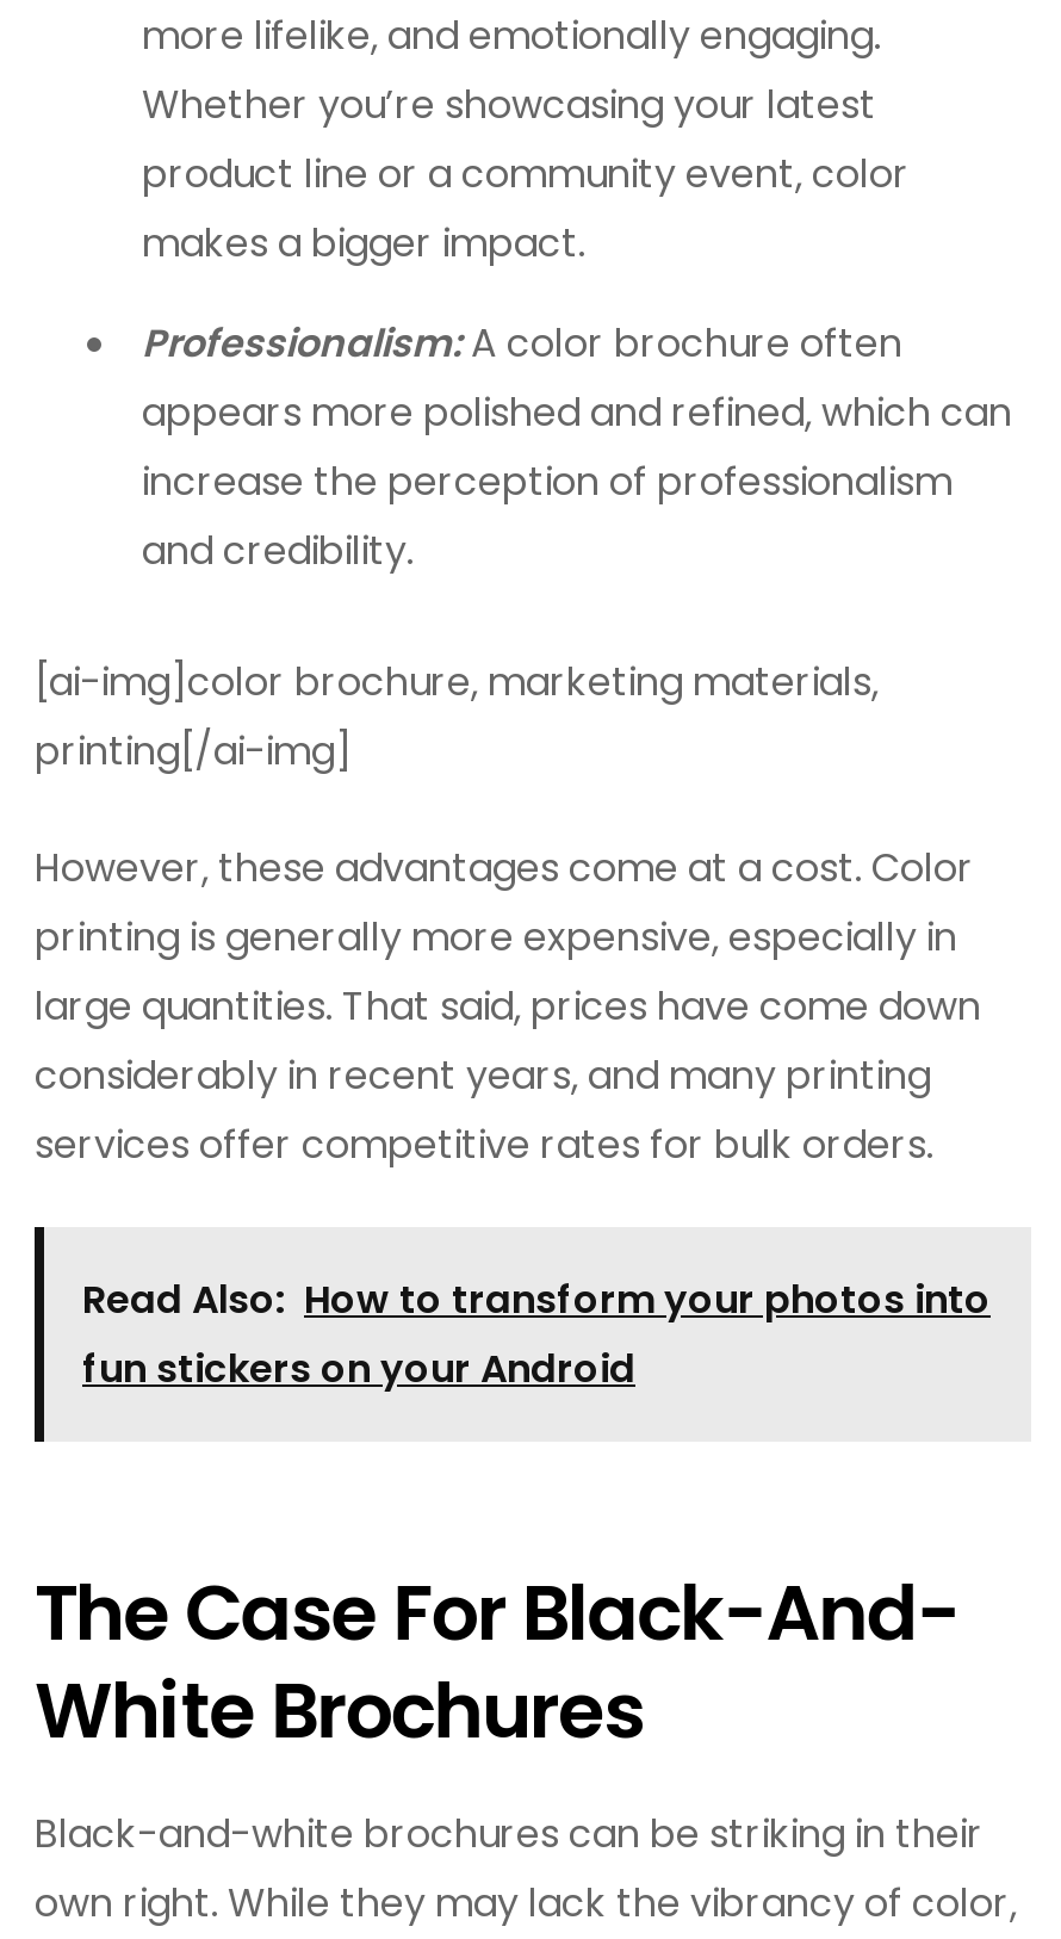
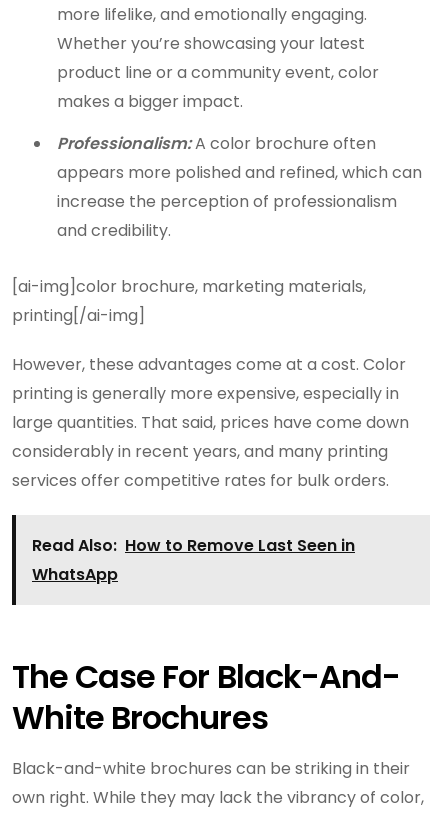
- Read Also: How to transform your photos into
- fun stickers on your Android
+ Read Also: How to Remove Last Seen in
+ WhatsApp
